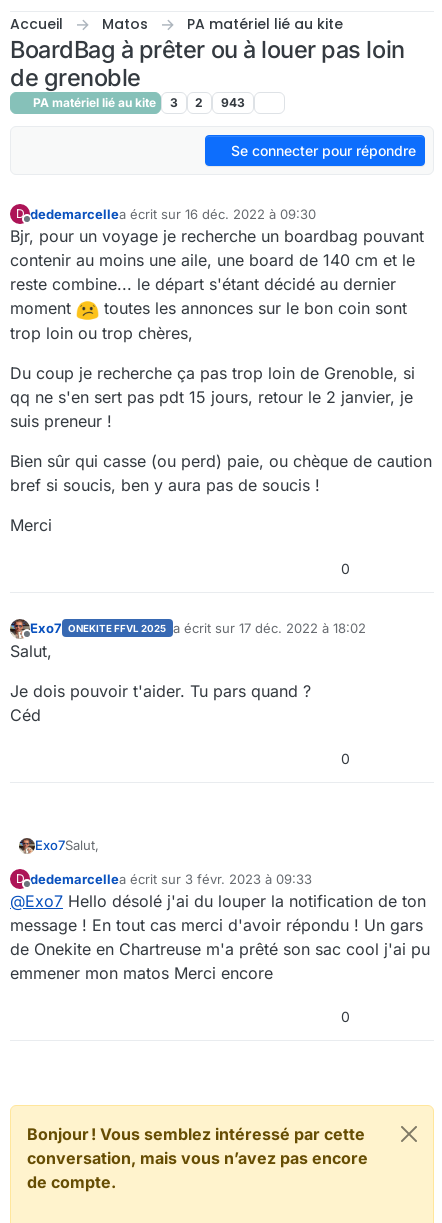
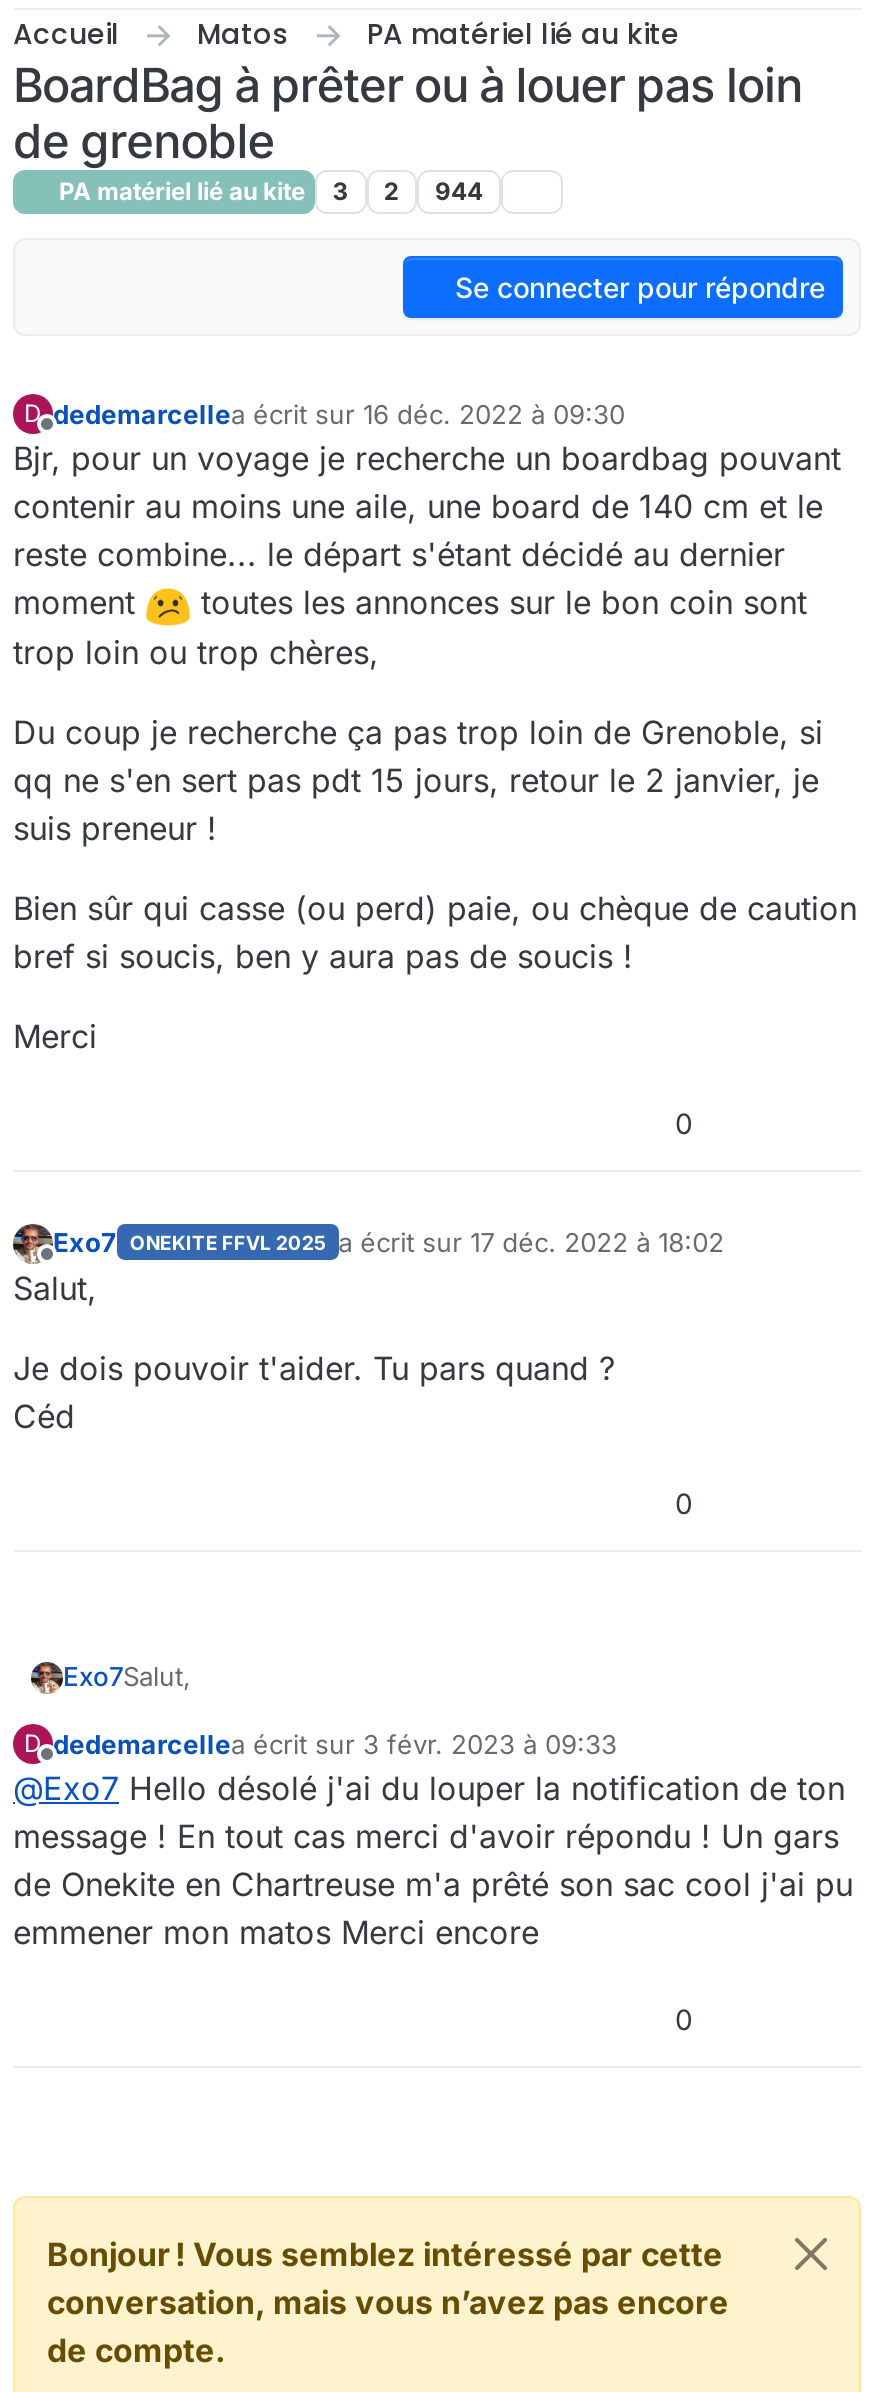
- PA matériel lié au kite 3 2 943
+ PA matériel lié au kite 3 2 944
